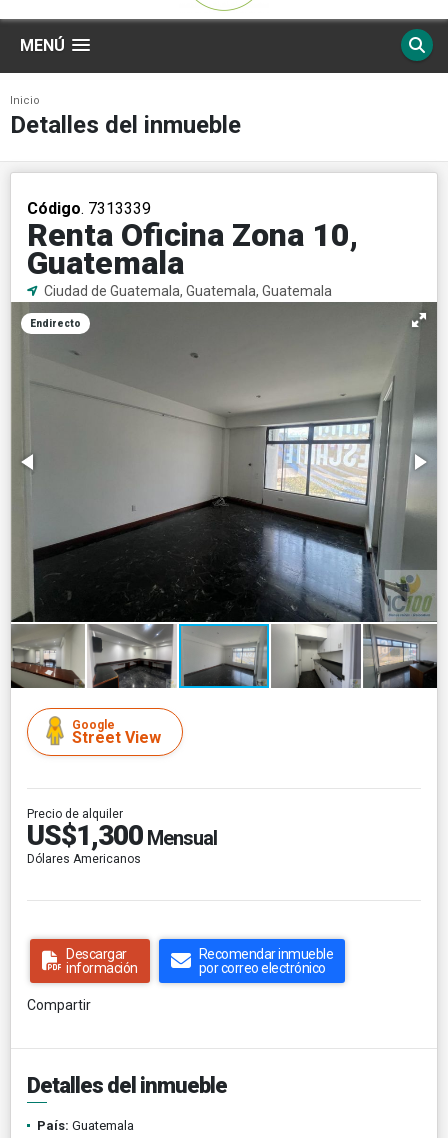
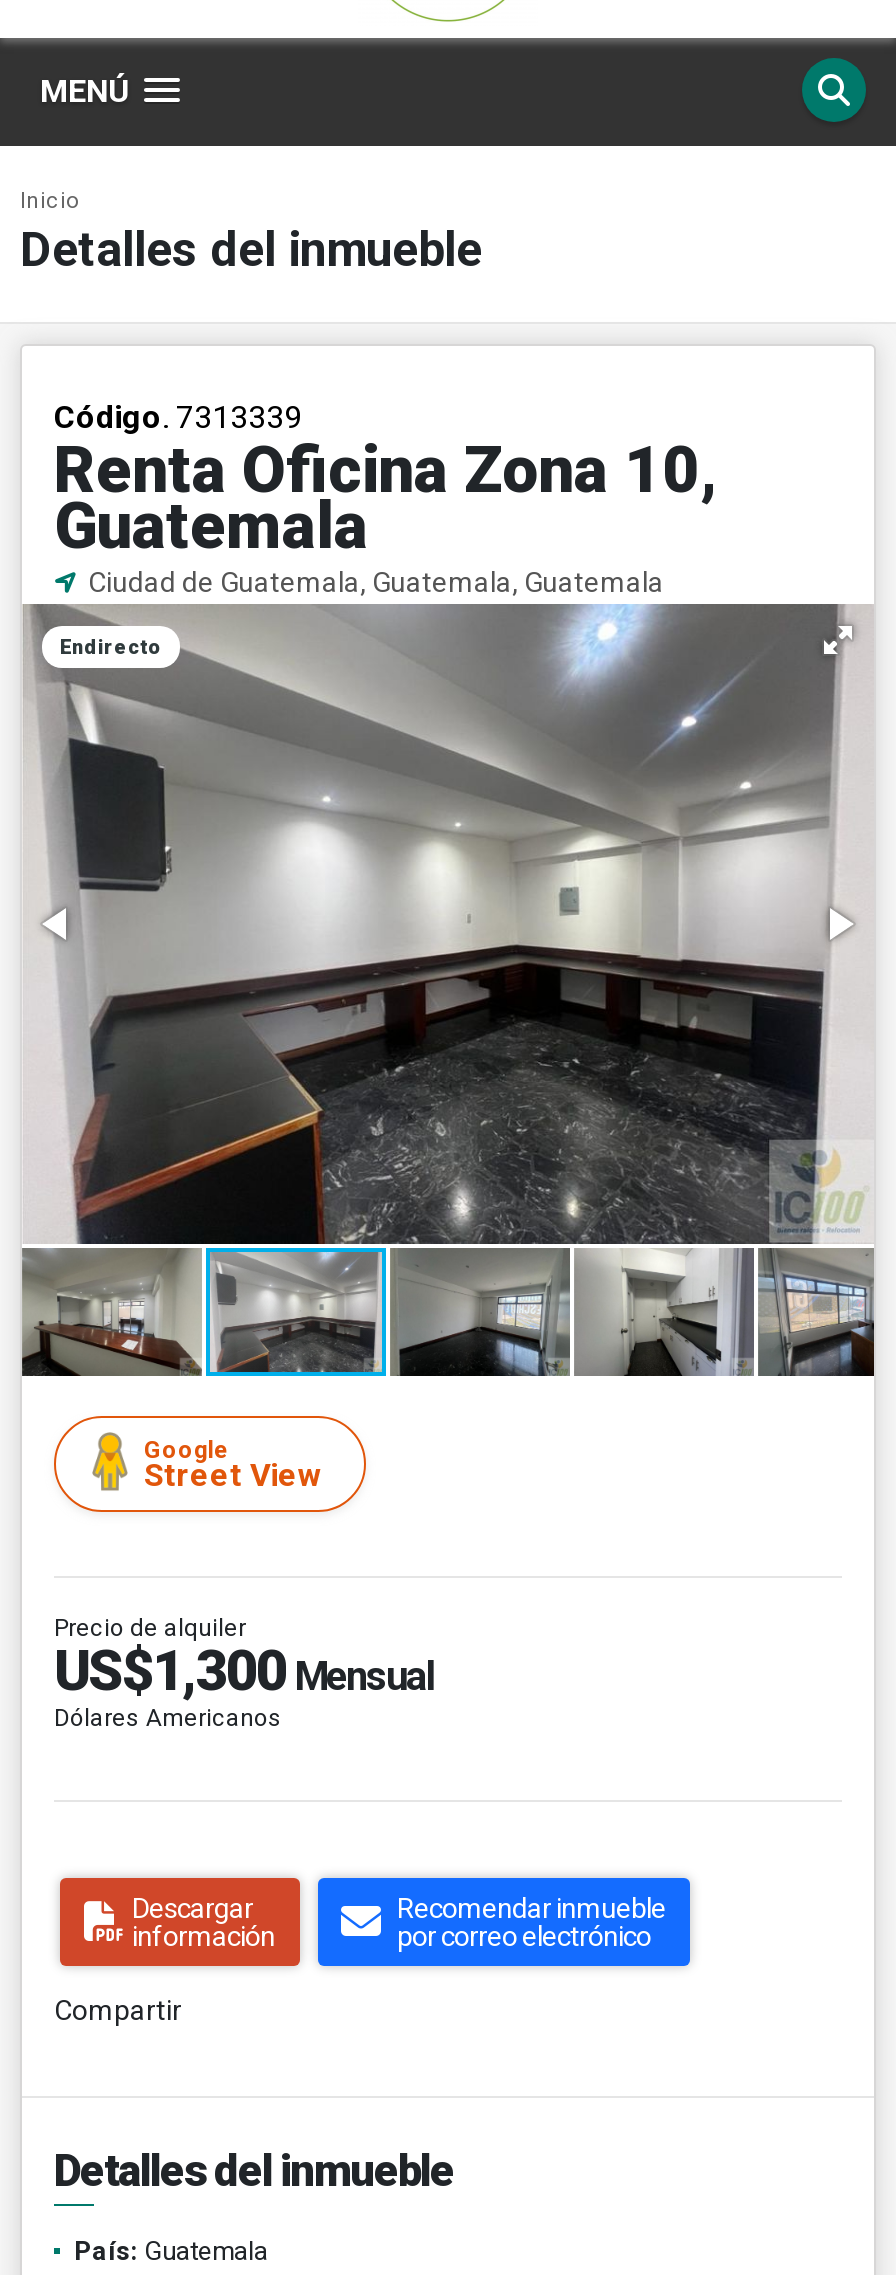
- [image]
+ [image]
